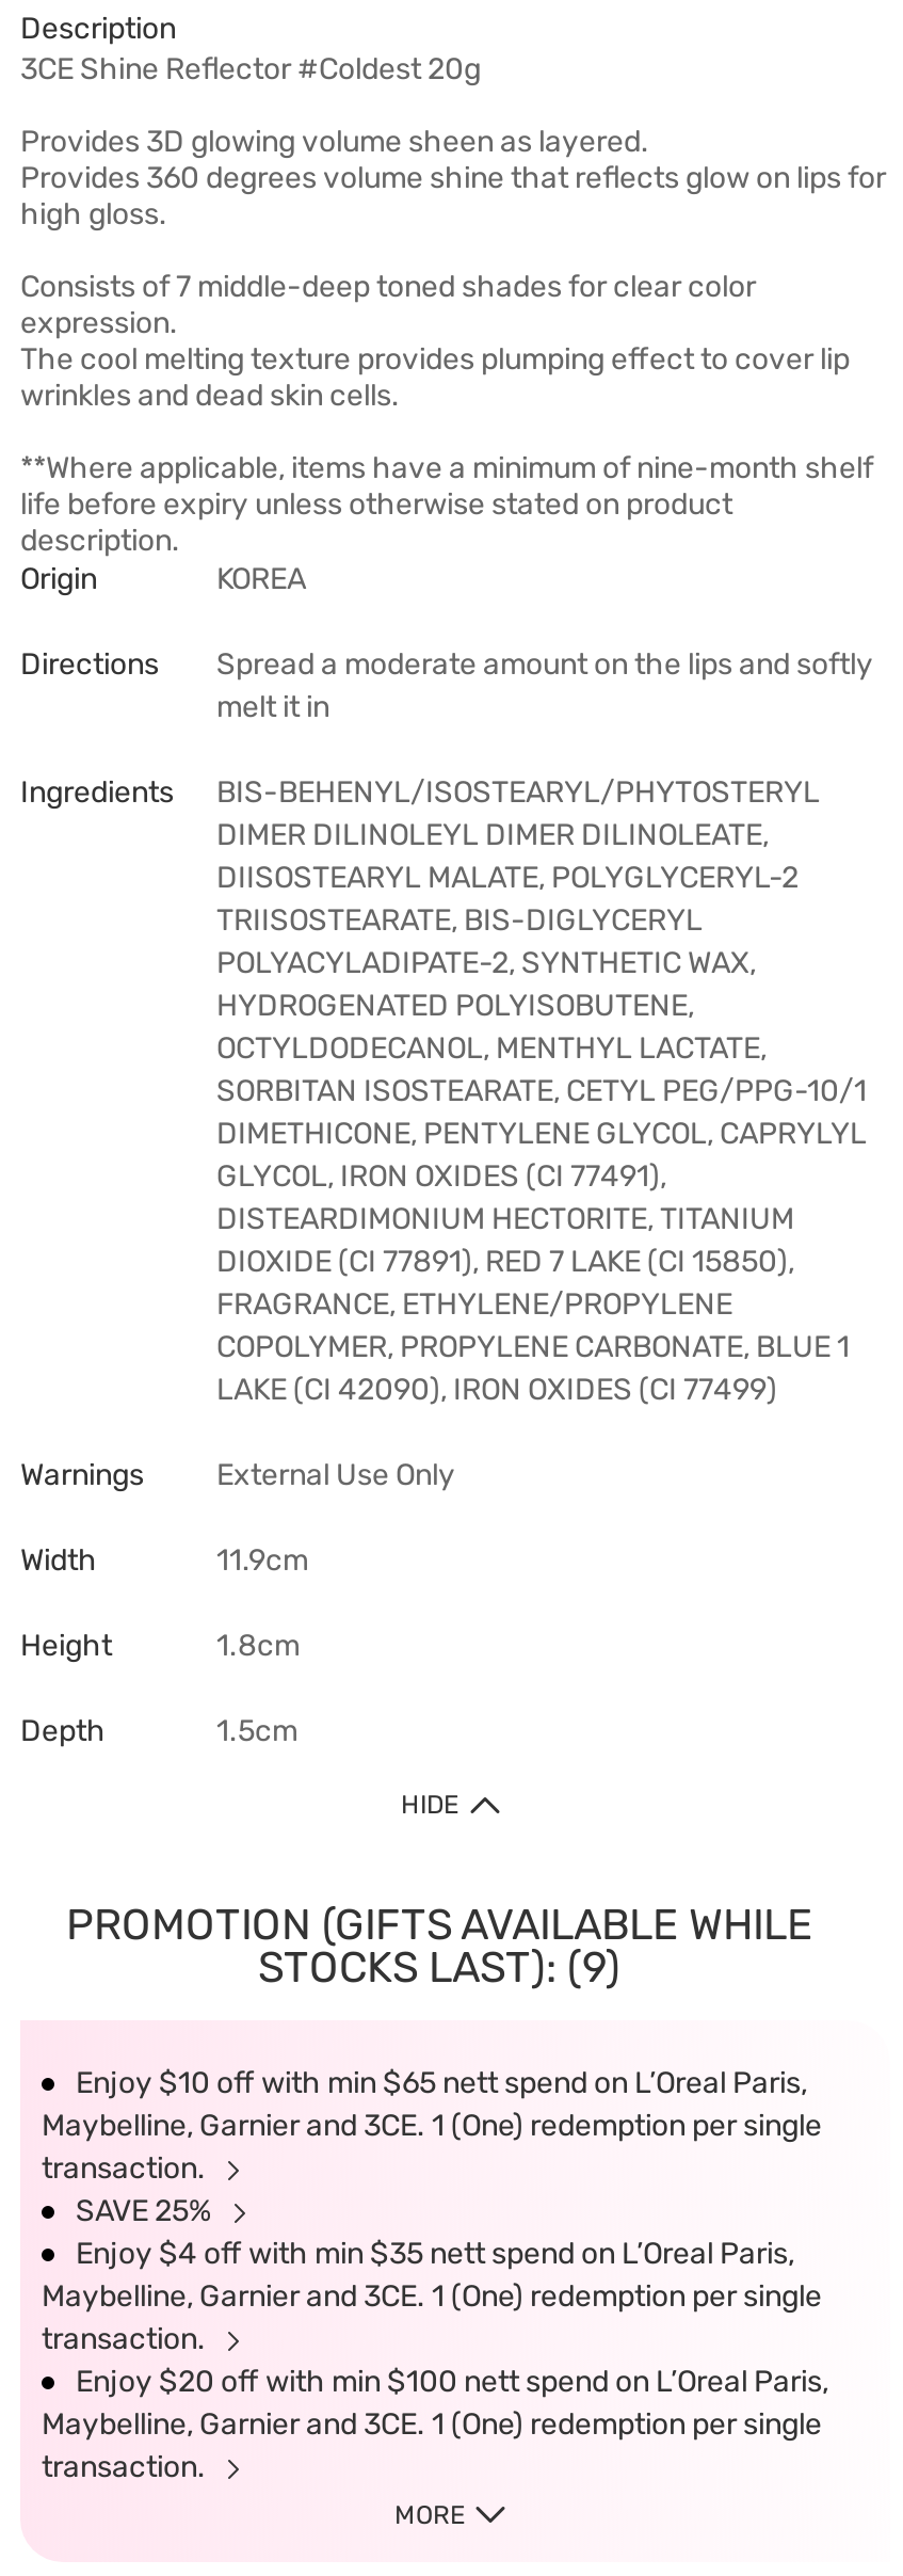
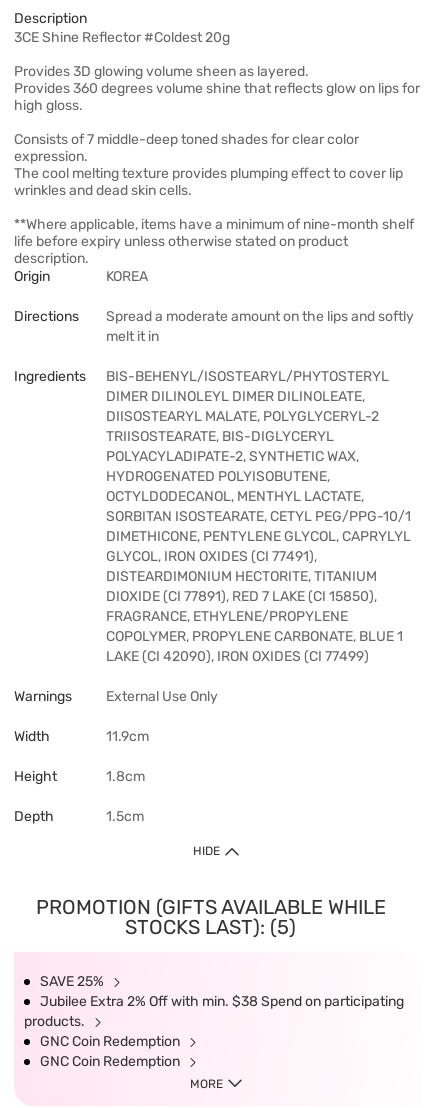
- STOCKS LAST): (9)
- Enjoy $10 off with min $65 nett spend on L’Oreal Paris,
- Maybelline, Garnier and 3CE. 1 (One) redemption per single
- transaction.
+ STOCKS LAST): (5)

- Enjoy $4 off with min $35 nett spend on L’Oreal Paris,
- Maybelline, Garnier and 3CE. 1 (One) redemption per single
- transaction.
- Enjoy $20 off with min $100 nett spend on L’Oreal Paris,
- Maybelline, Garnier and 3CE. 1 (One) redemption per single
- transaction.
+ Jubilee Extra 2% Off with min. $38 Spend on participating
+ products.
+ GNC Coin Redemption
+ GNC Coin Redemption
